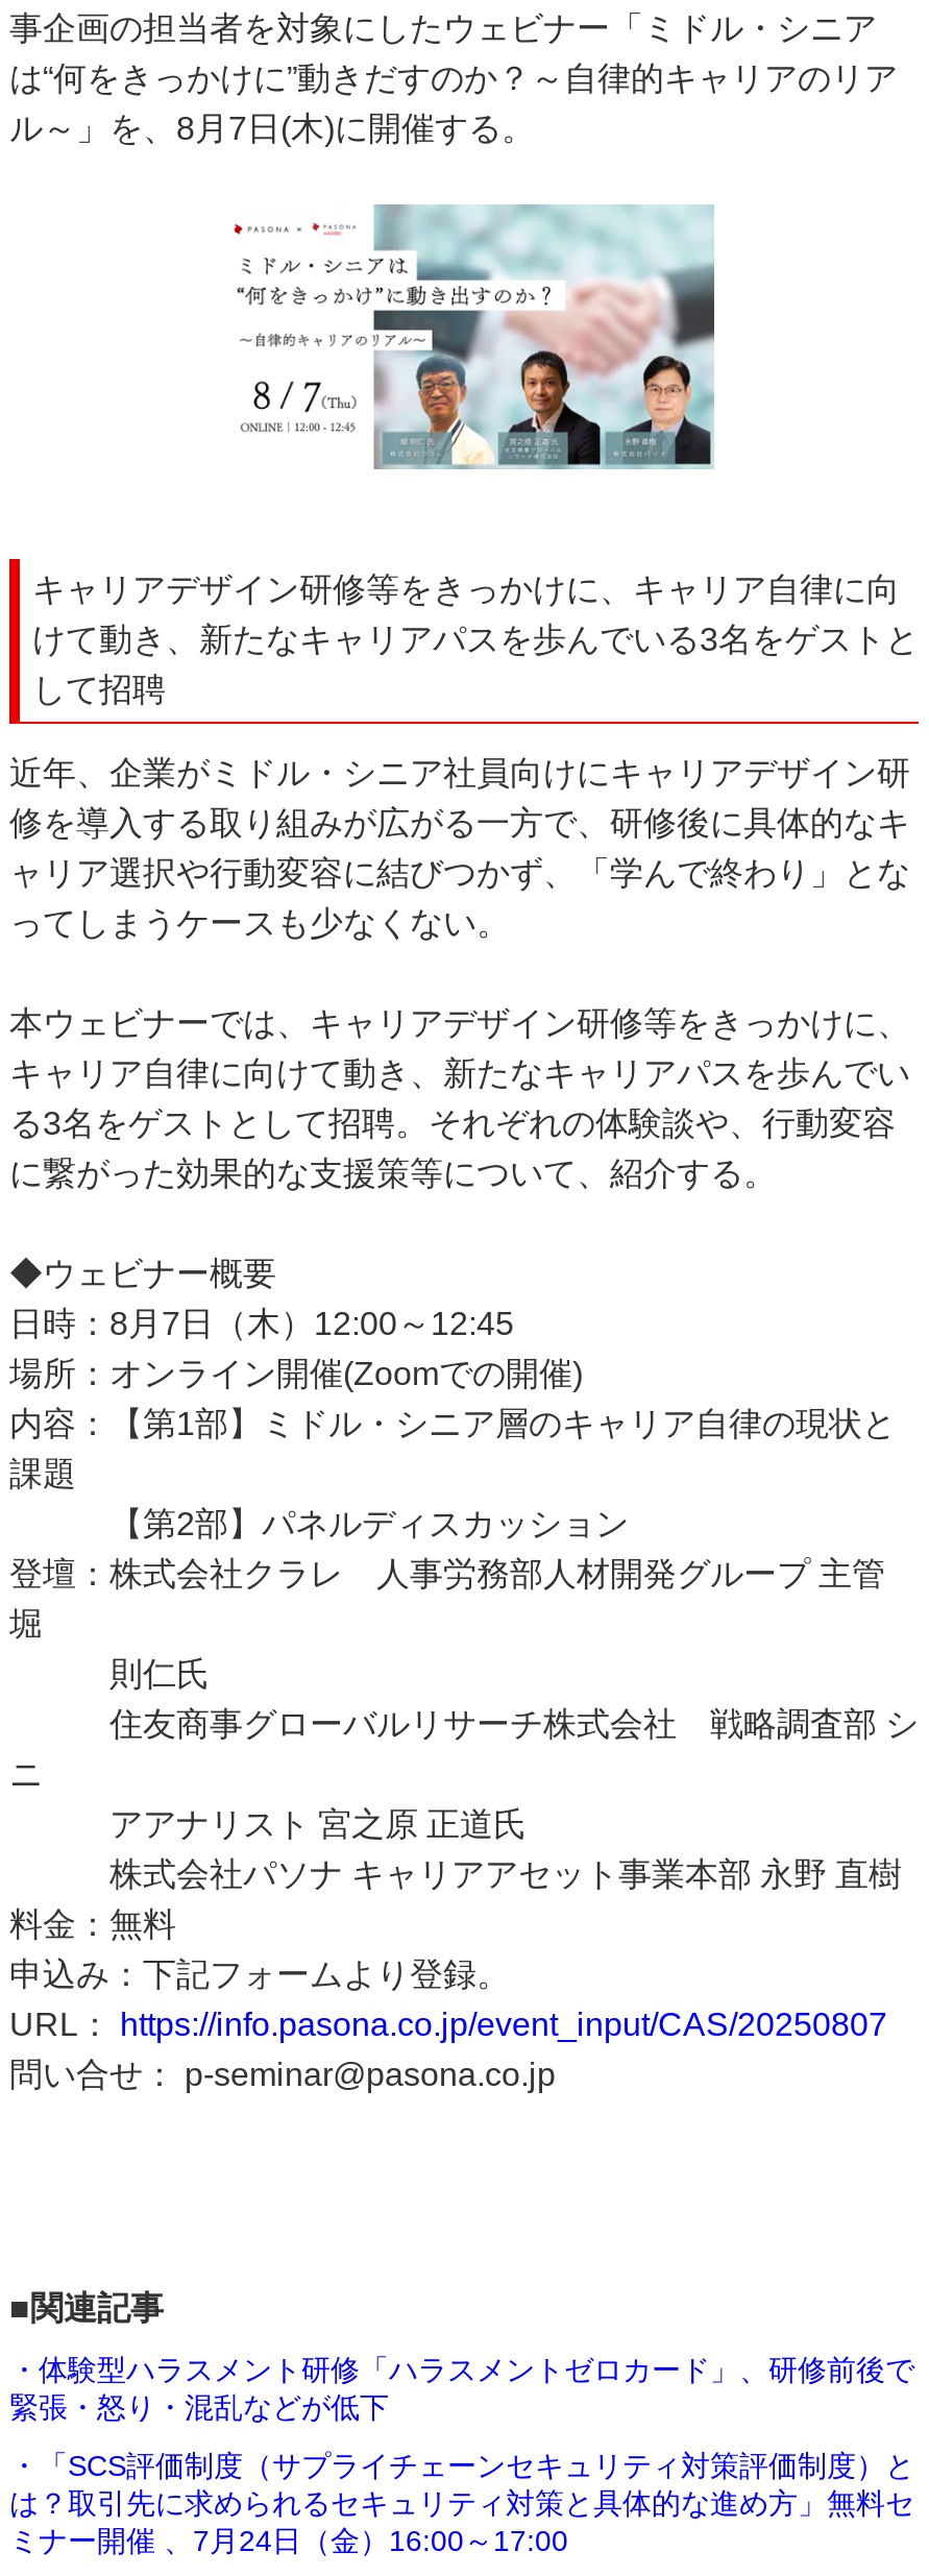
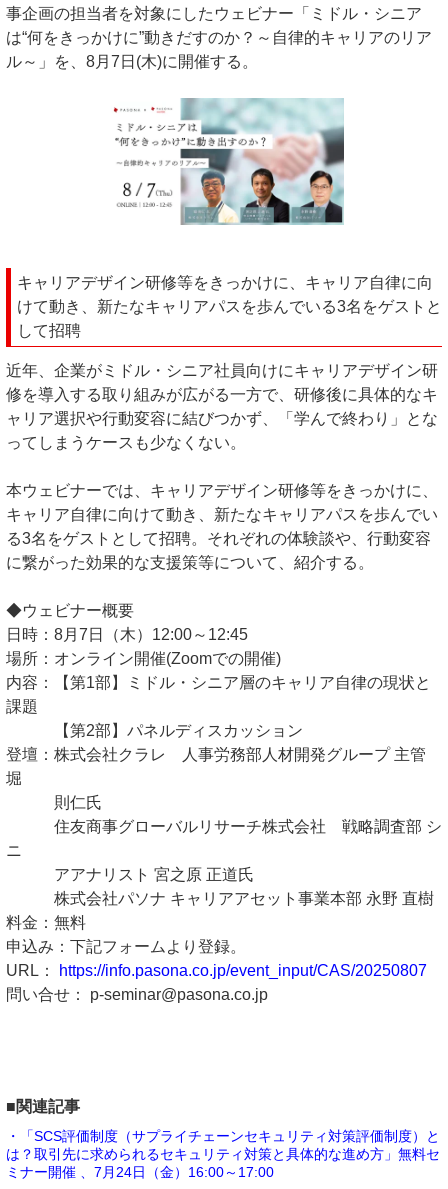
- ・体験型ハラスメント研修「ハラスメントゼロカード」、研修前後で
- 緊張・怒り・混乱などが低下
